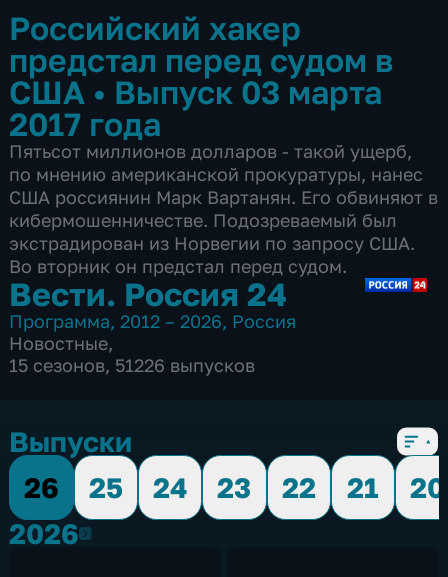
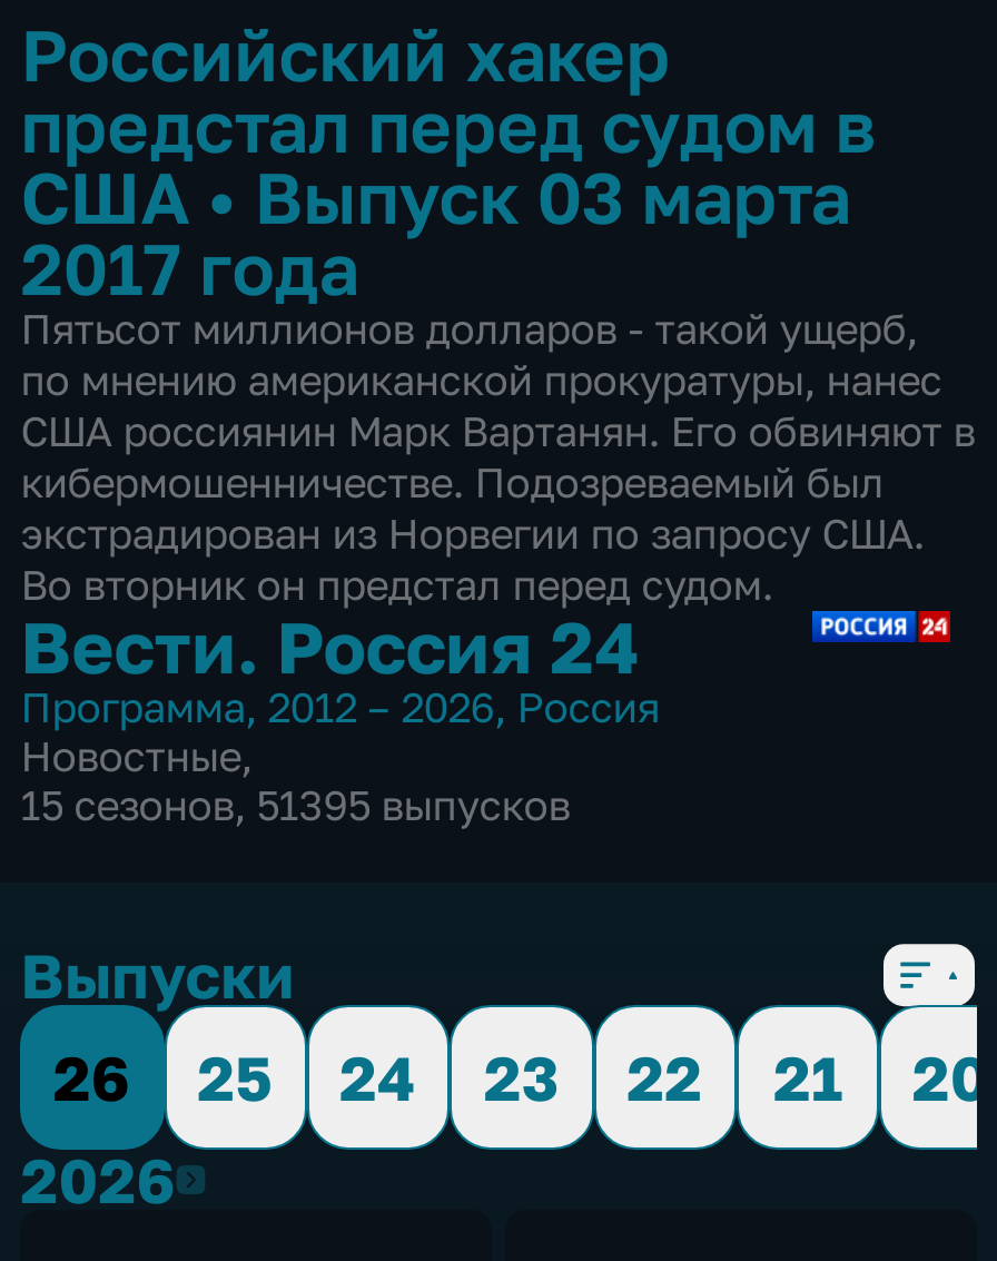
- 15 сезонов, 51226 выпусков
+ 15 сезонов, 51395 выпусков
